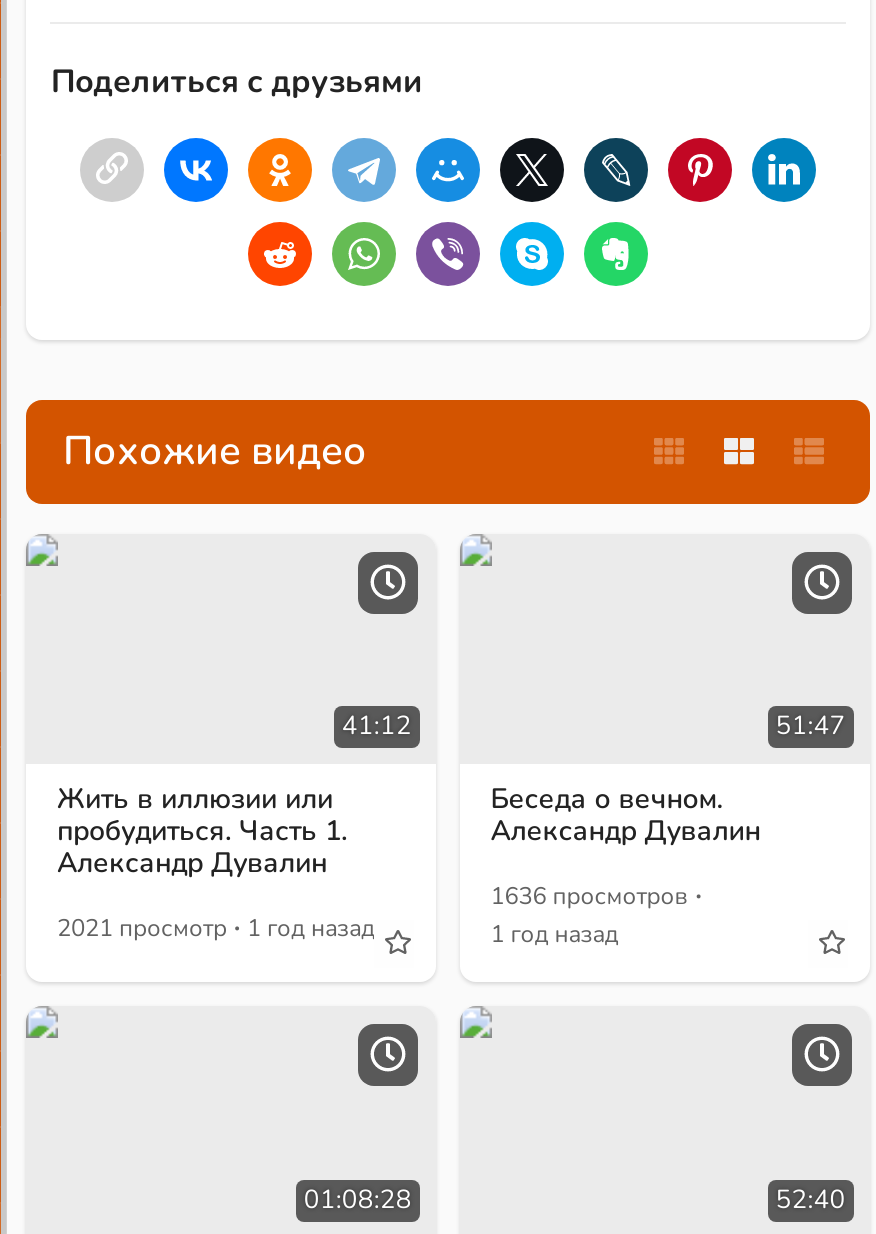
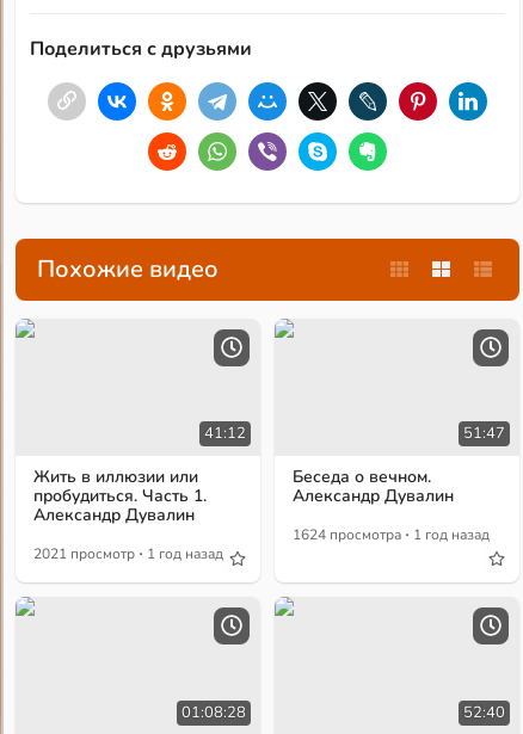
- 1636 просмотров ·
- 1 год назад
+ 1624 просмотра · 1 год назад
